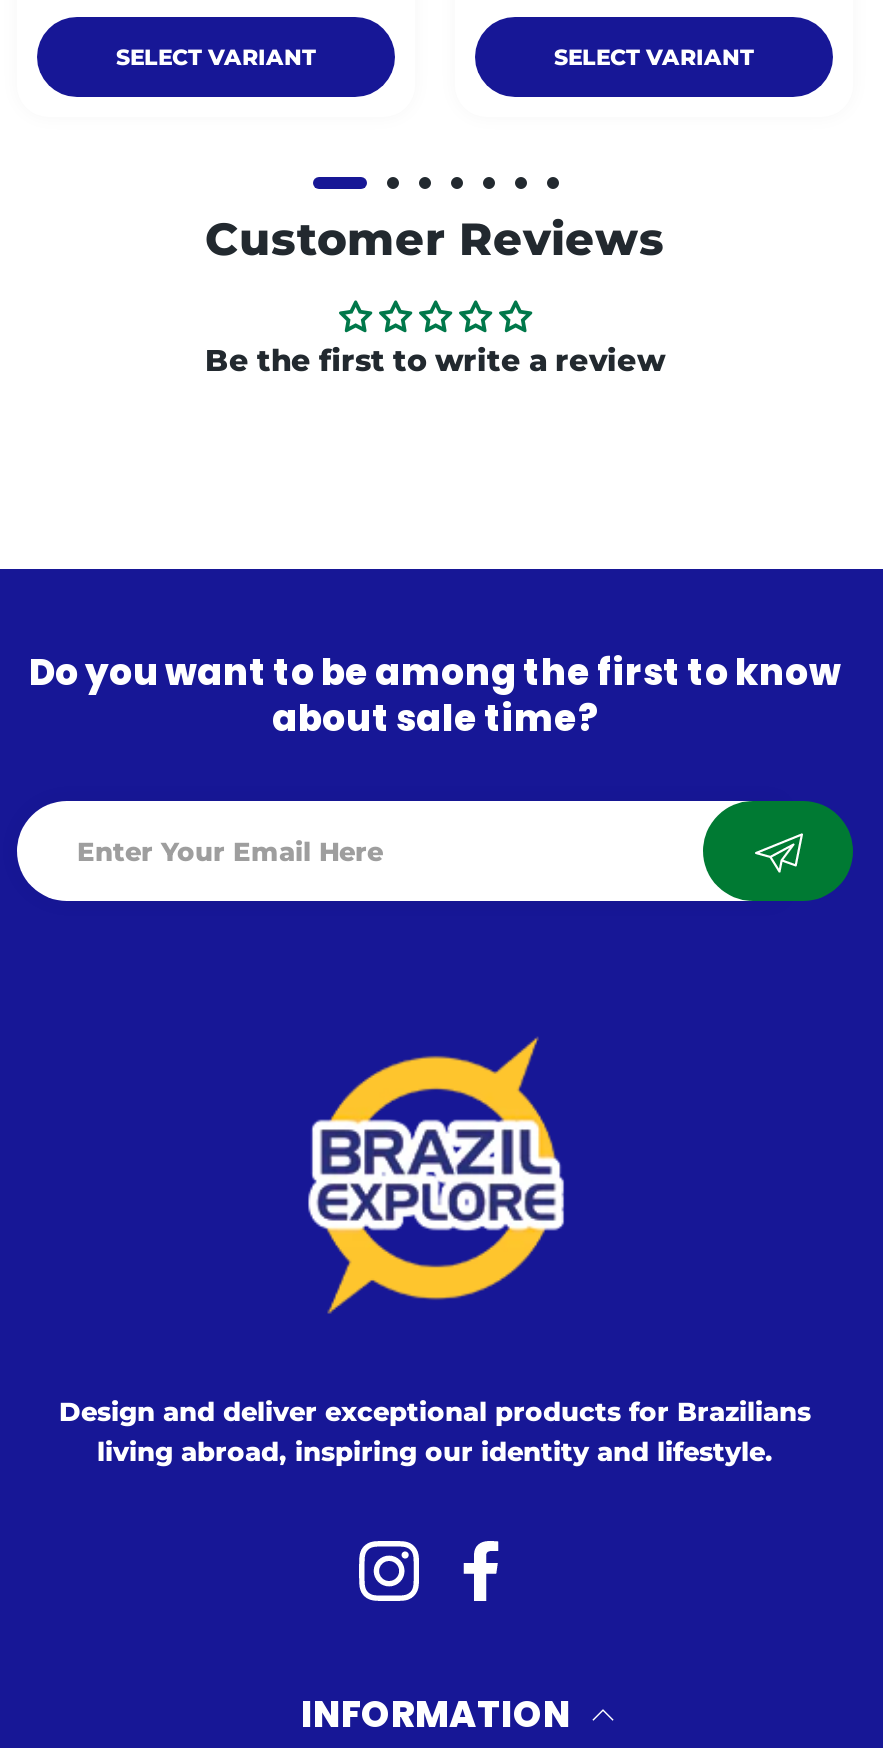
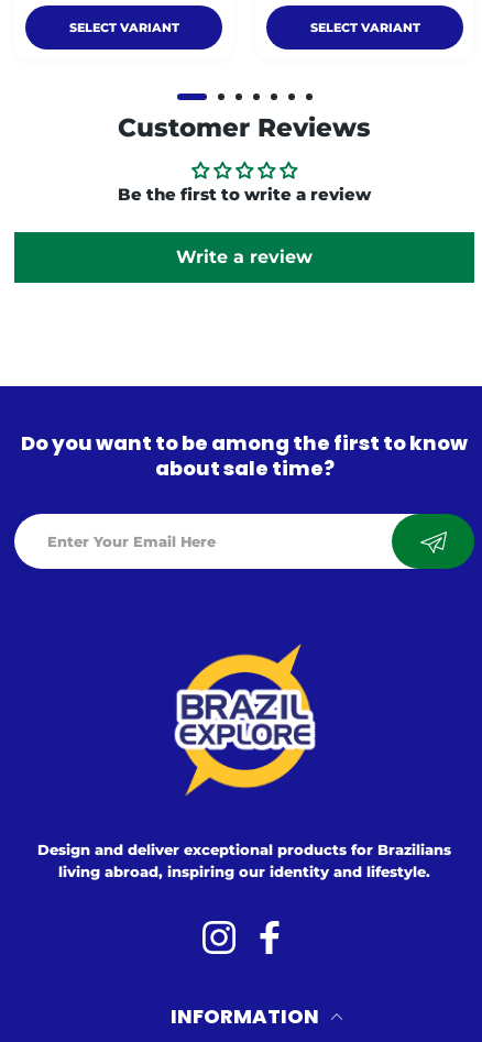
+ Write a review
